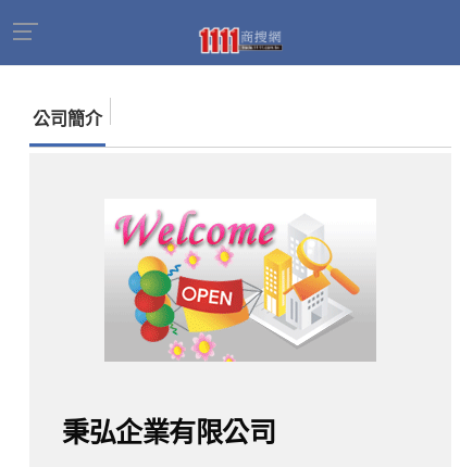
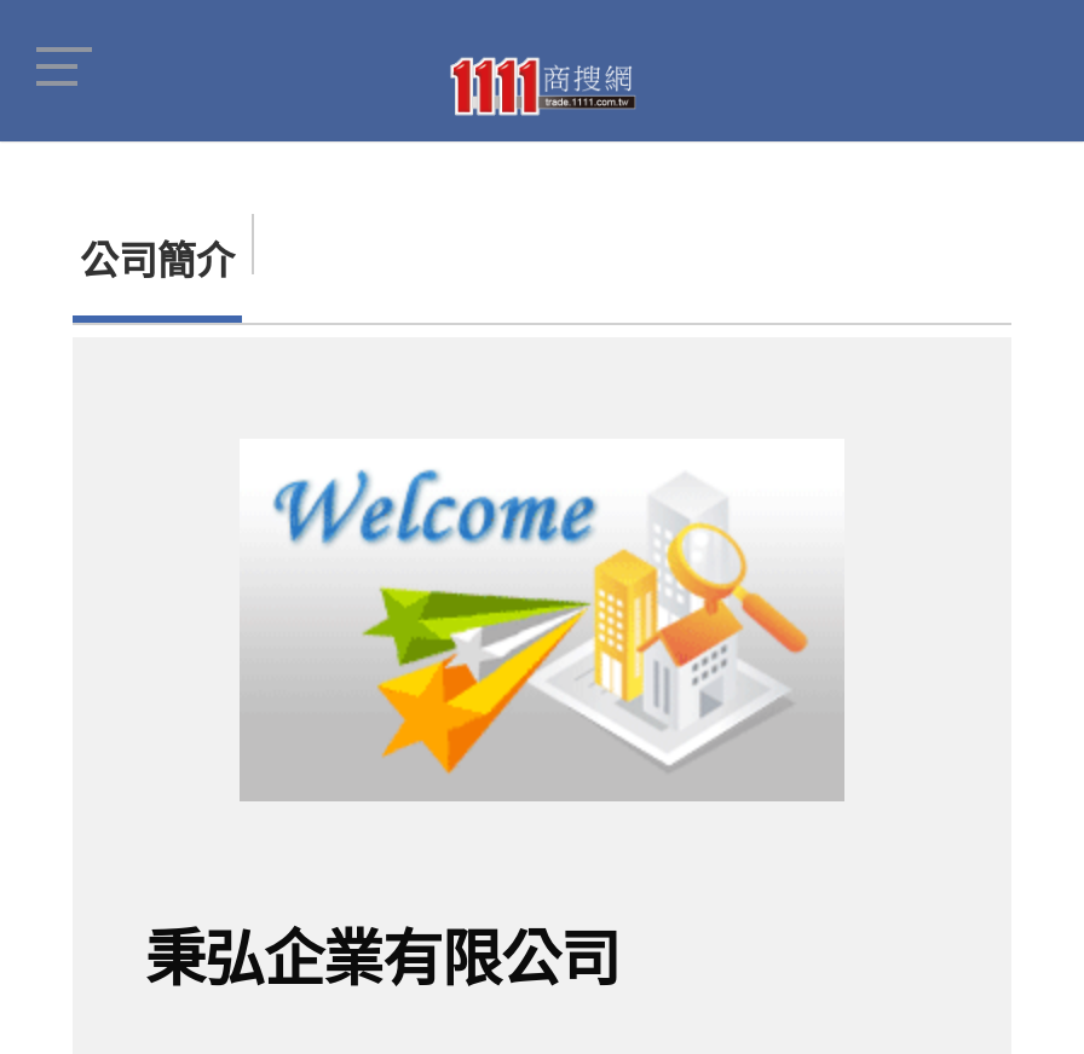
- [image]
+ [image]
